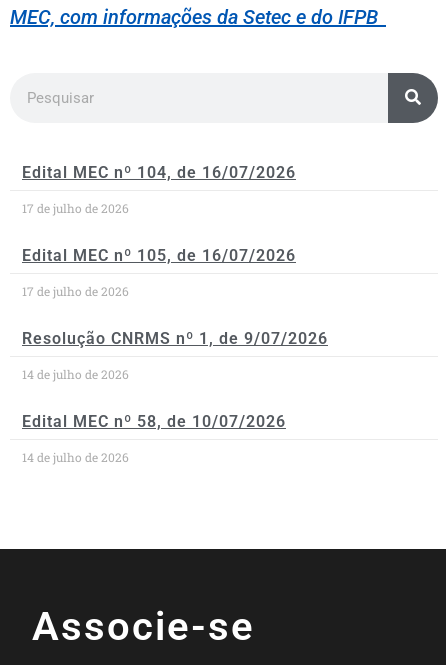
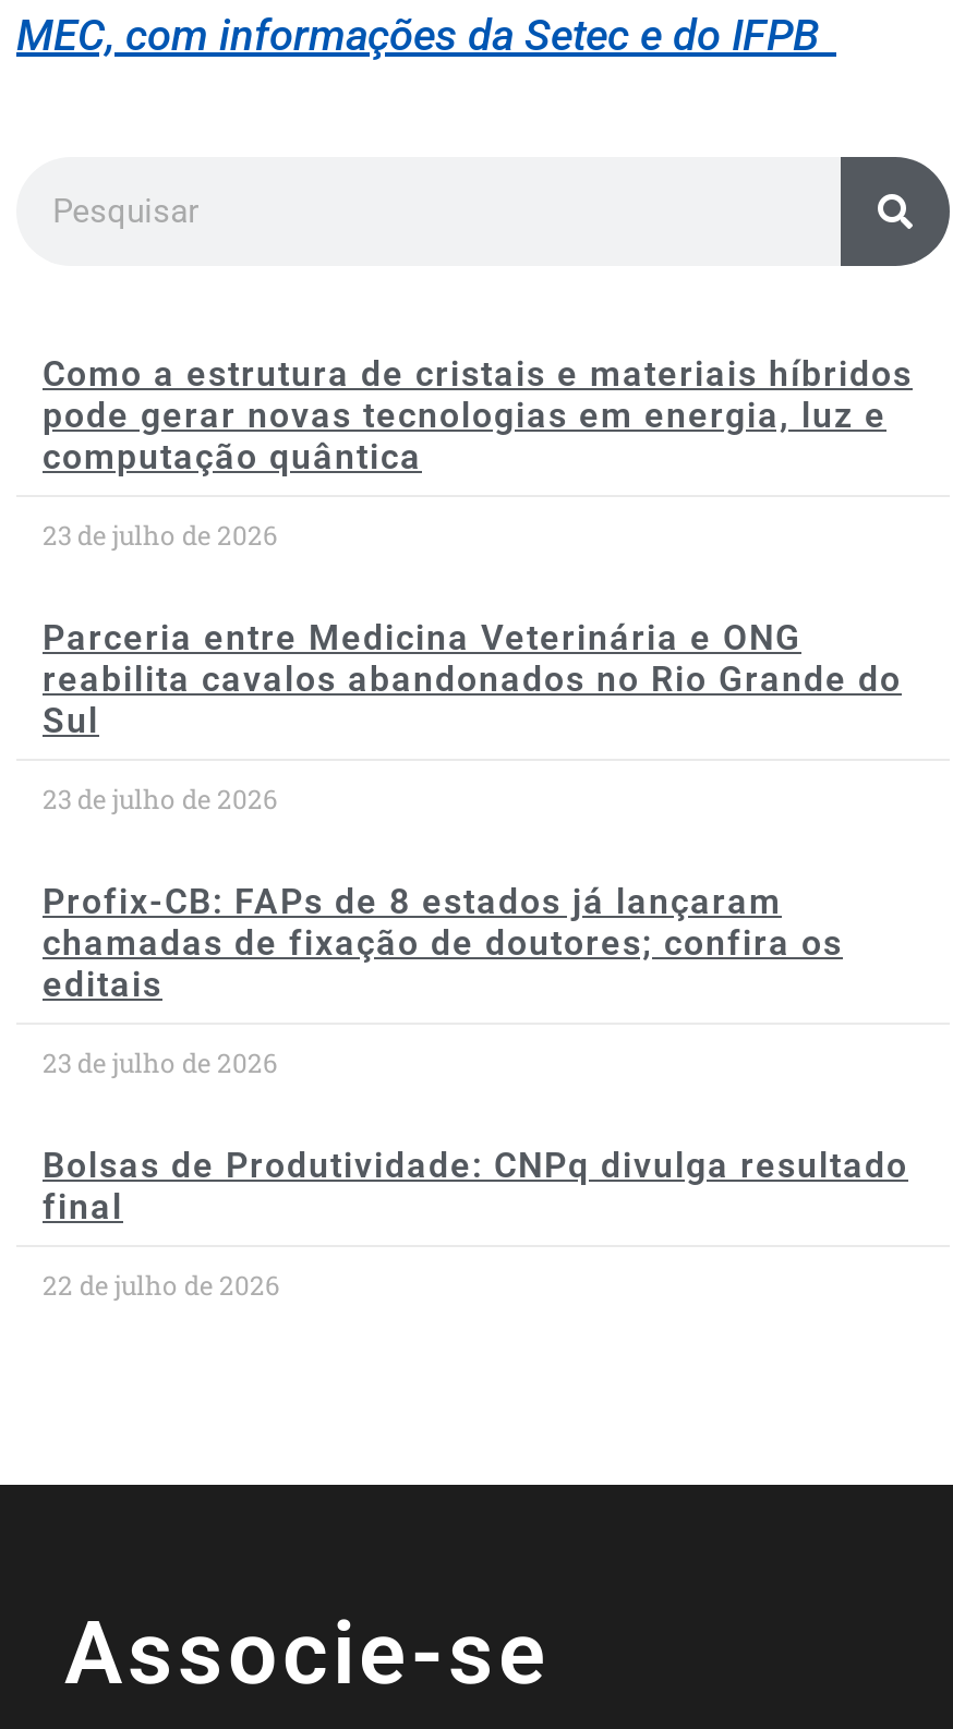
- Edital MEC nº 104, de 16/07/2026
+ Como a estrutura de cristais e materiais híbridos
+ pode gerar novas tecnologias em energia, luz e
+ computação quântica

- 17 de julho de 2026
+ 23 de julho de 2026

- Edital MEC nº 105, de 16/07/2026
+ Parceria entre Medicina Veterinária e ONG
+ reabilita cavalos abandonados no Rio Grande do
+ Sul

- 17 de julho de 2026
+ 23 de julho de 2026

- Resolução CNRMS nº 1, de 9/07/2026
+ Profix-CB: FAPs de 8 estados já lançaram
+ chamadas de fixação de doutores; confira os
+ editais

- 14 de julho de 2026
+ 23 de julho de 2026

- Edital MEC nº 58, de 10/07/2026
+ Bolsas de Produtividade: CNPq divulga resultado
+ final

- 14 de julho de 2026
+ 22 de julho de 2026
